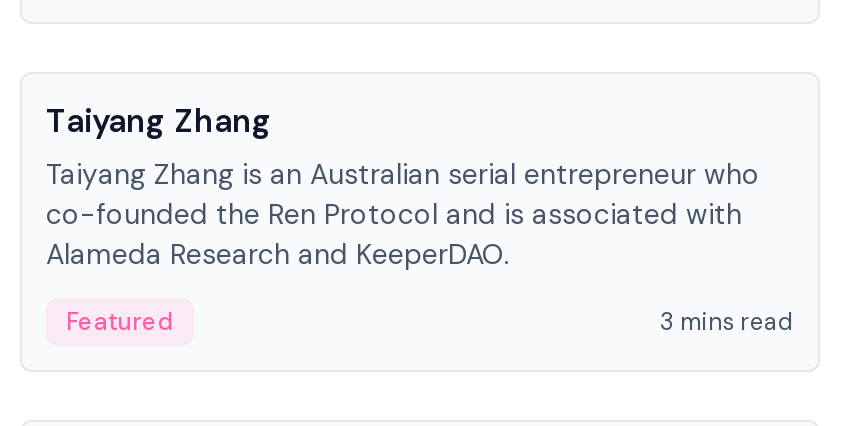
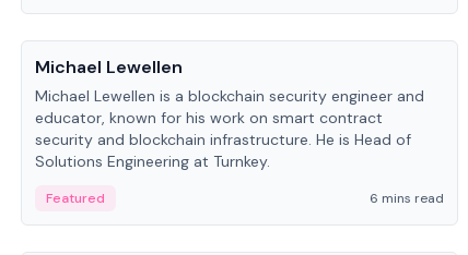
- Taiyang Zhang
- Taiyang Zhang is an Australian serial entrepreneur who
- co-founded the Ren Protocol and is associated with
- Alameda Research and KeeperDAO.
+ Michael Lewellen
+ Michael Lewellen is a blockchain security engineer and
+ educator, known for his work on smart contract
+ security and blockchain infrastructure. He is Head of
+ Solutions Engineering at Turnkey.

- 3 mins read
+ 6 mins read
